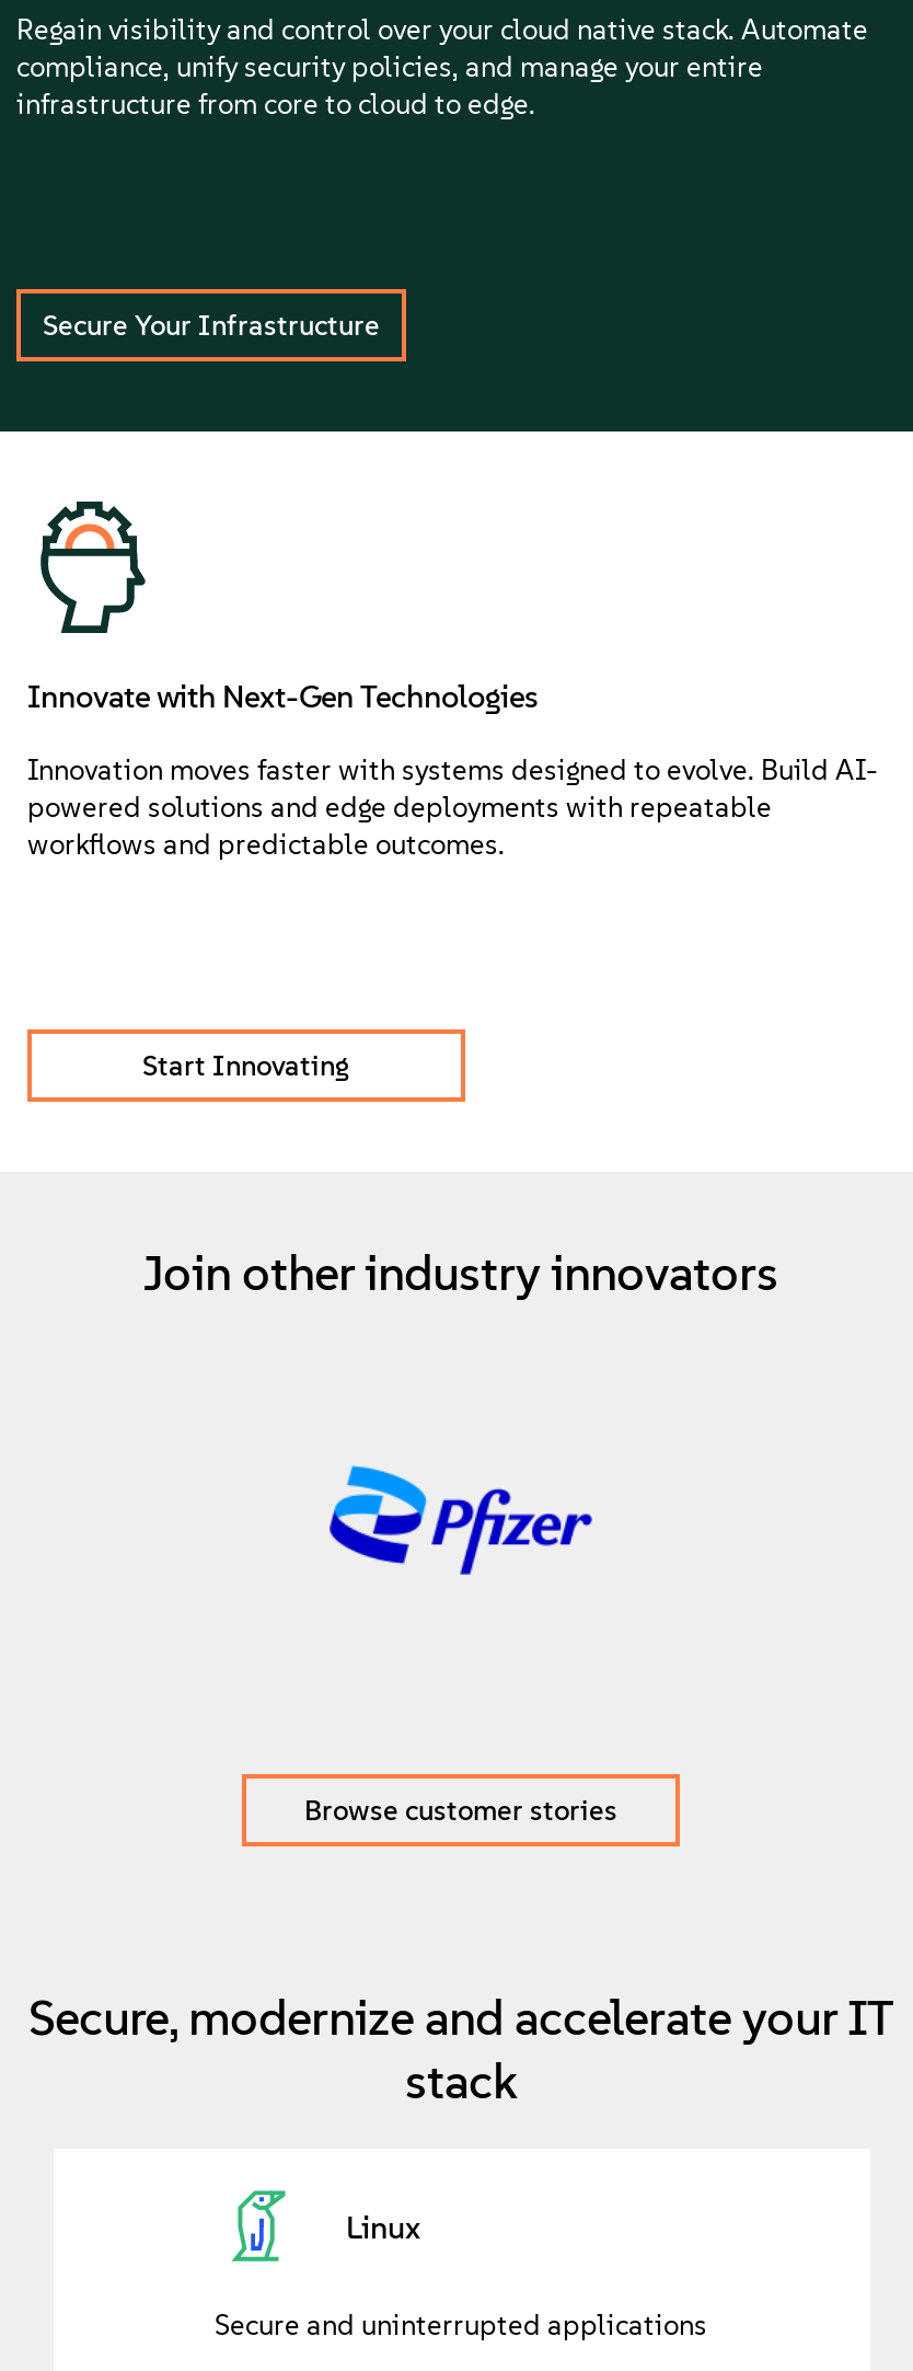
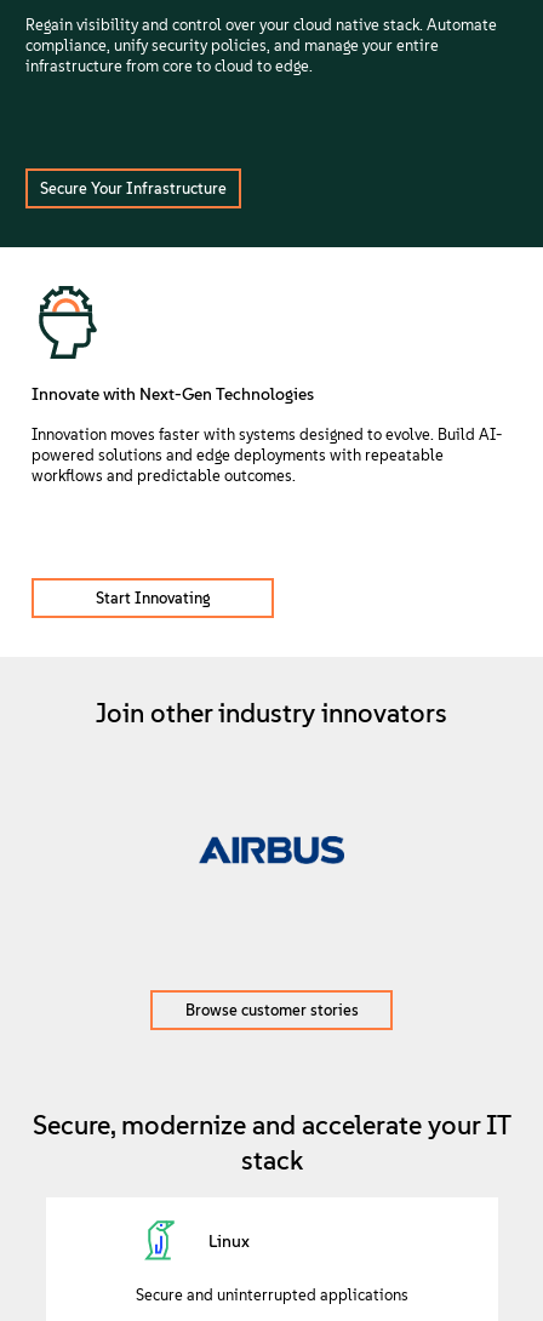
- [image]
+ [image]
